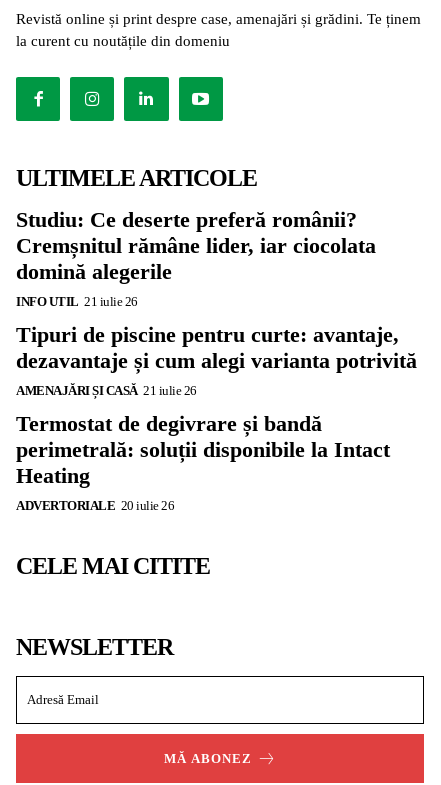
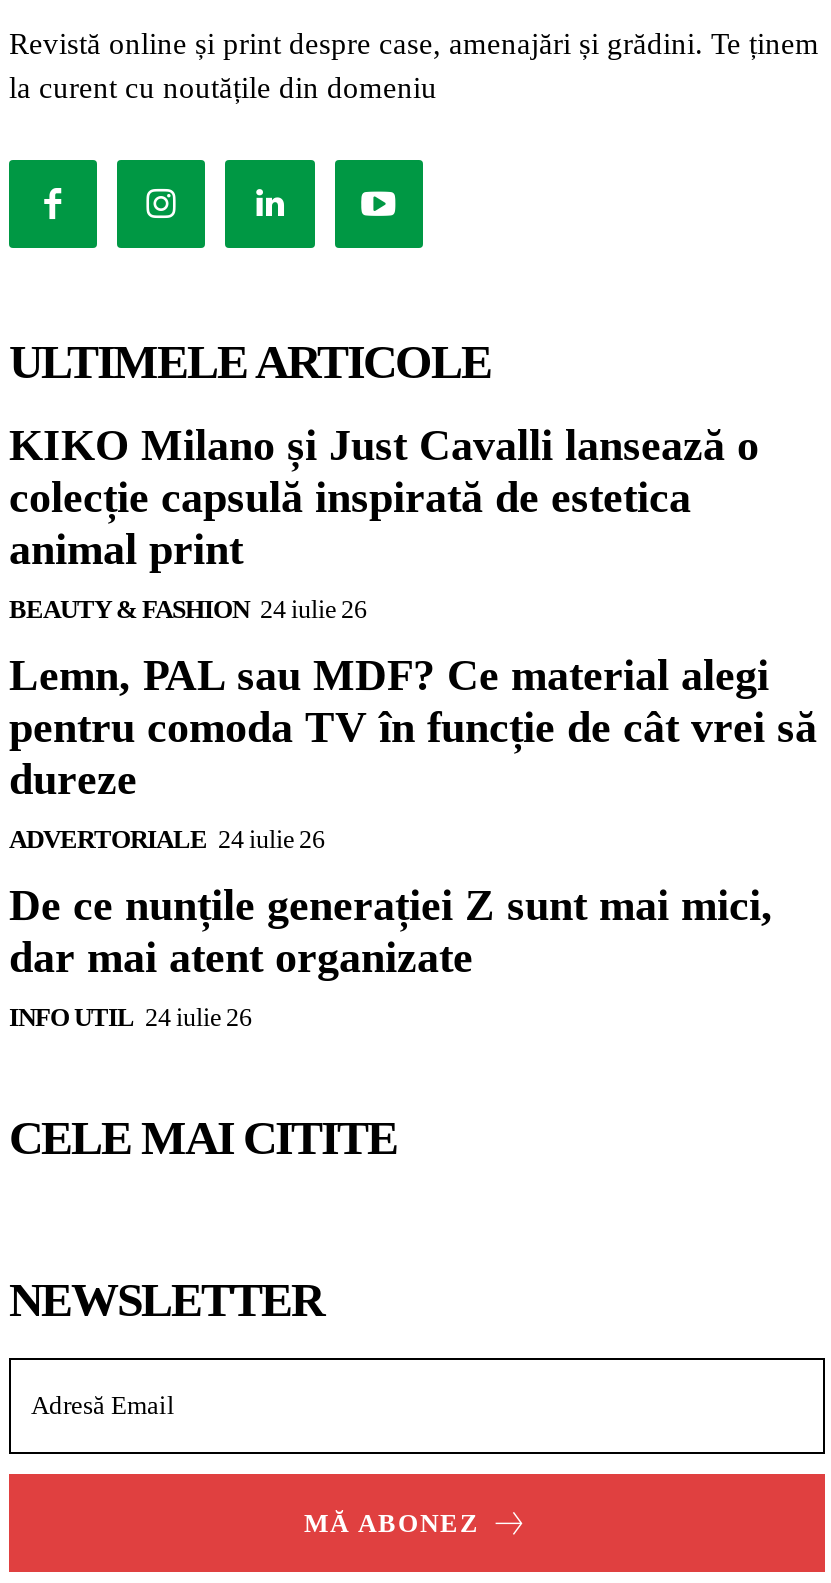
- Studiu: Ce deserte preferă românii?
- Cremșnitul rămâne lider, iar ciocolata
- domină alegerile
- INFO UTIL 21 iulie 26
+ KIKO Milano și Just Cavalli lansează o
+ colecție capsulă inspirată de estetica
+ animal print
+ BEAUTY & FASHION 24 iulie 26

- Tipuri de piscine pentru curte: avantaje,
- dezavantaje și cum alegi varianta potrivită
- AMENAJĂRI ȘI CASĂ 21 iulie 26
+ Lemn, PAL sau MDF? Ce material alegi
+ pentru comoda TV în funcție de cât vrei să
+ dureze
+ ADVERTORIALE 24 iulie 26

- Termostat de degivrare și bandă
- perimetrală: soluții disponibile la Intact
- Heating
- ADVERTORIALE 20 iulie 26
+ De ce nunțile generației Z sunt mai mici,
+ dar mai atent organizate
+ INFO UTIL 24 iulie 26
